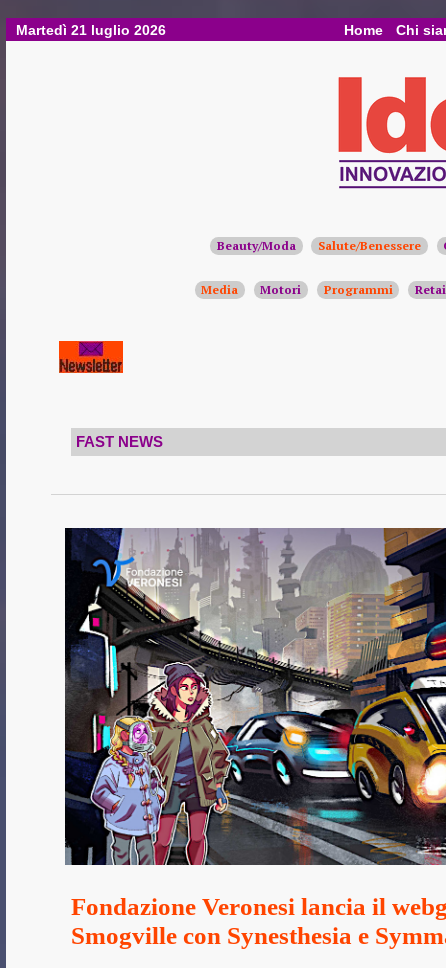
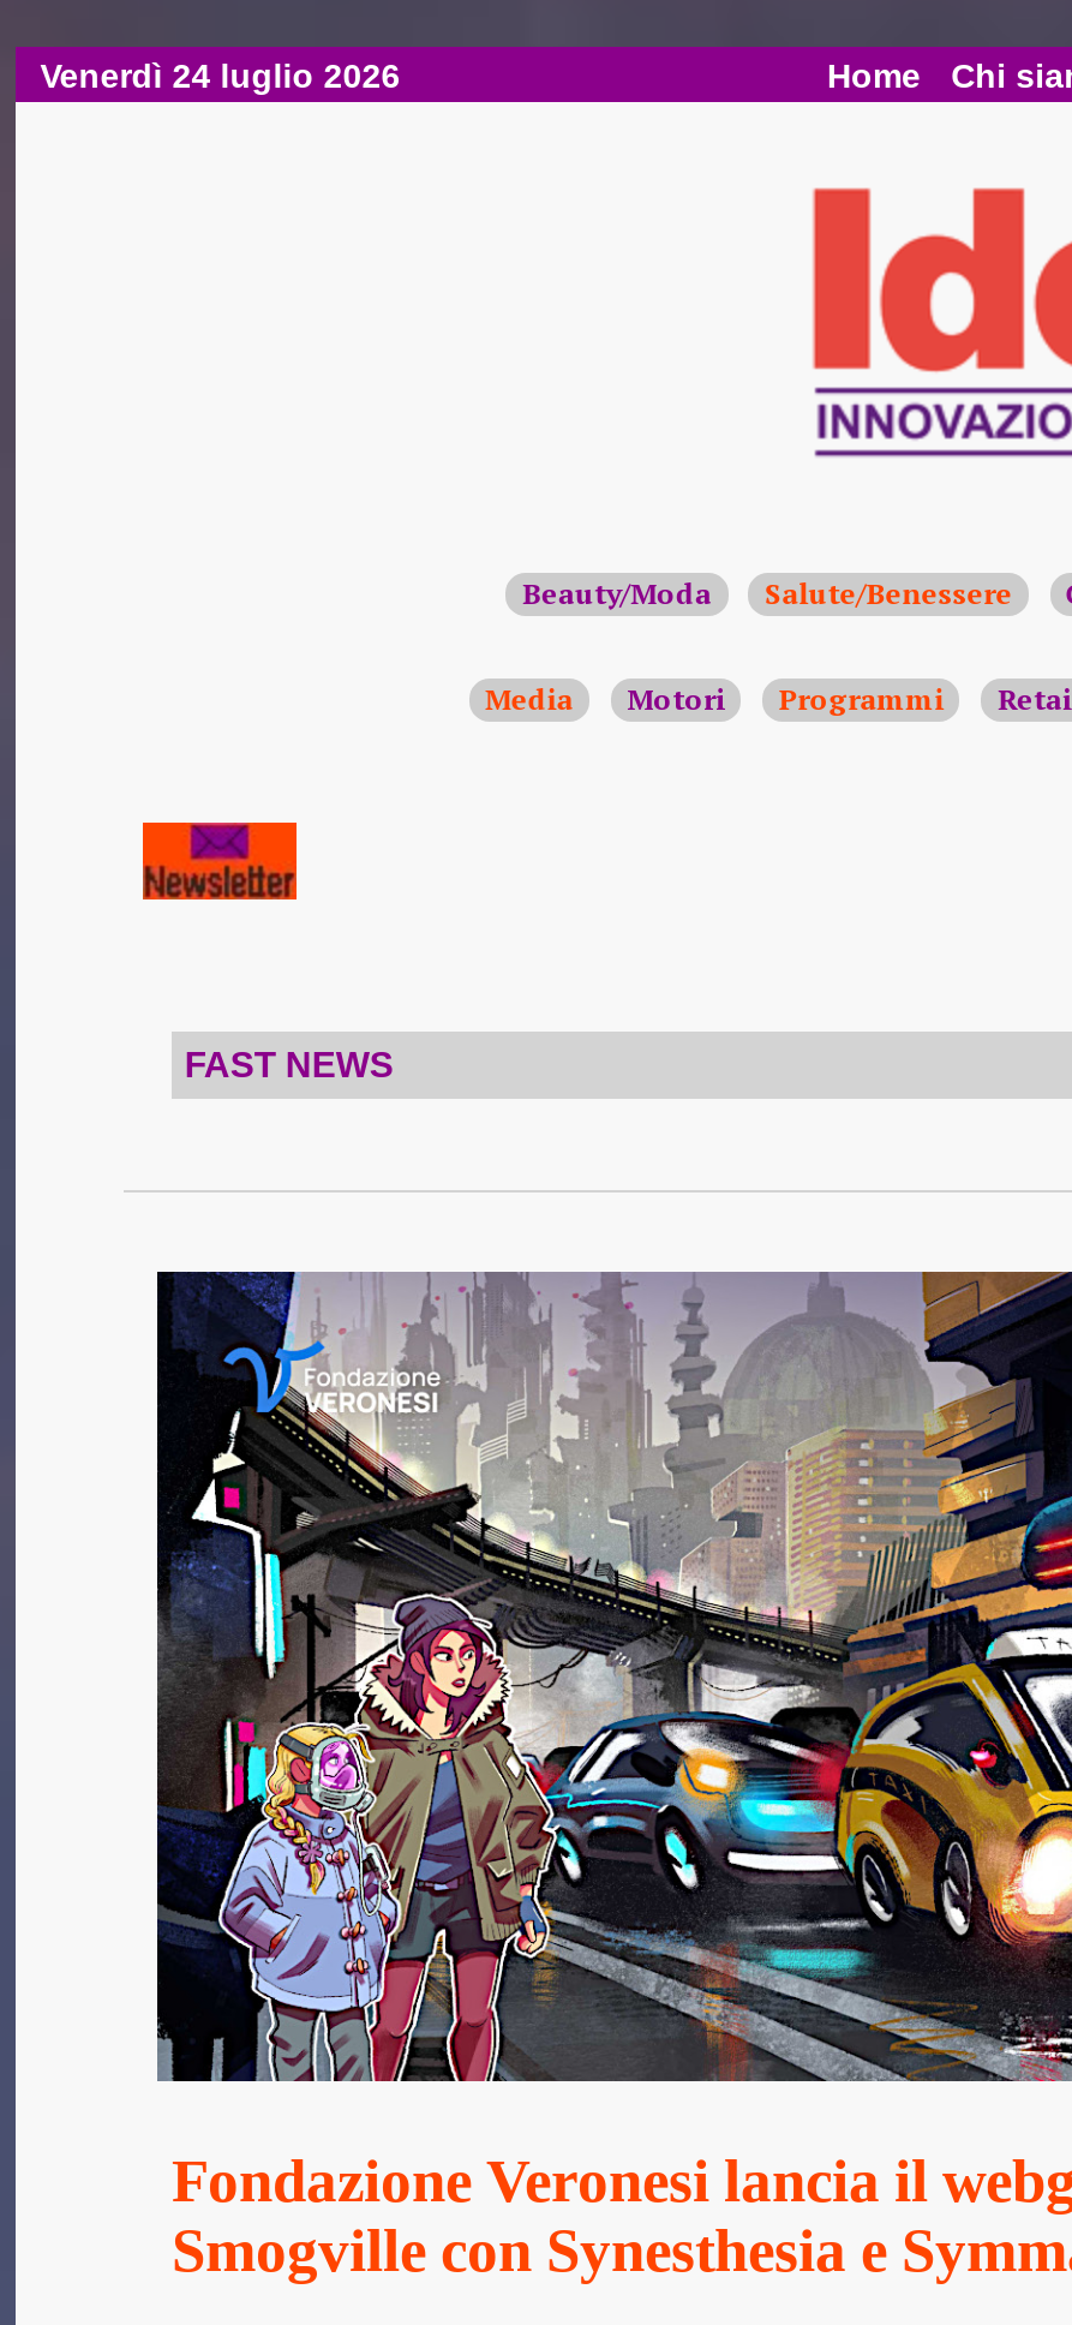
- Martedì 21 luglio 2026
+ Venerdì 24 luglio 2026
